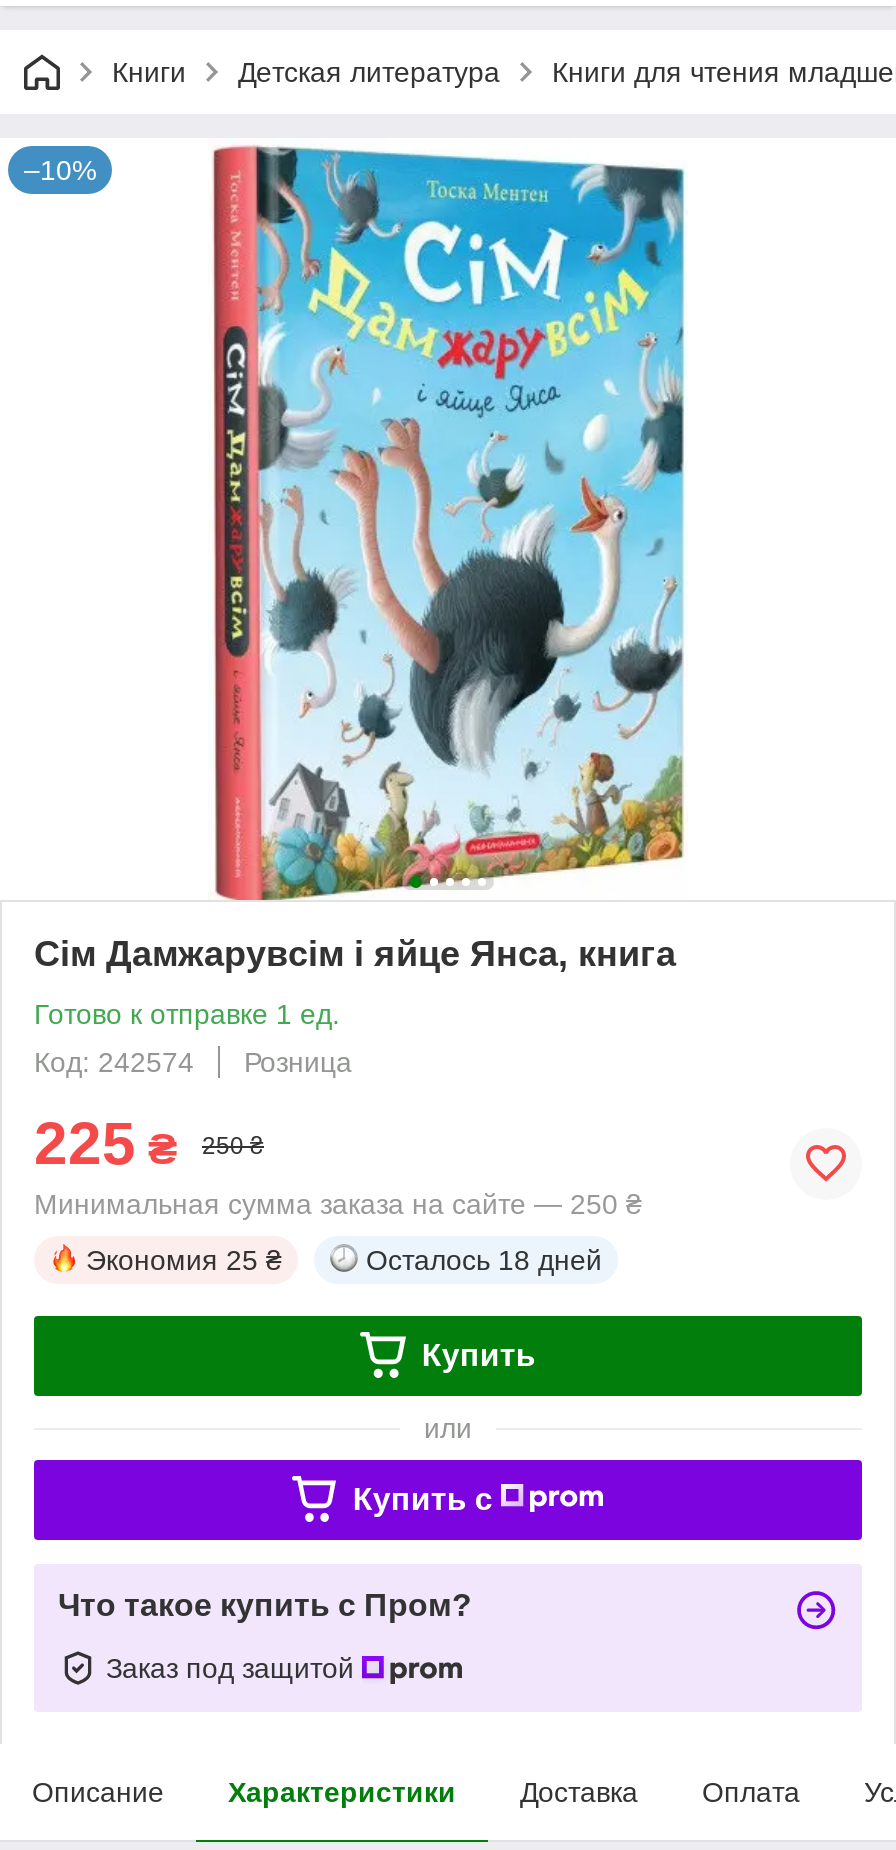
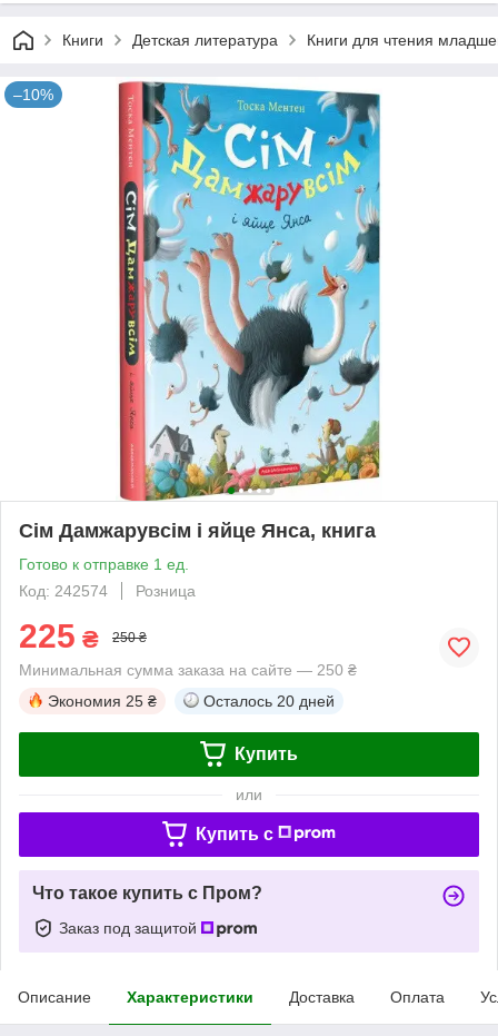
- Осталось 18 дней
+ Осталось 20 дней
